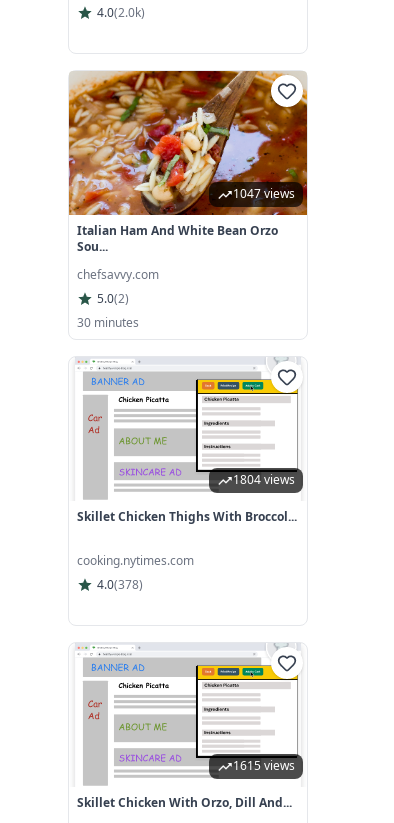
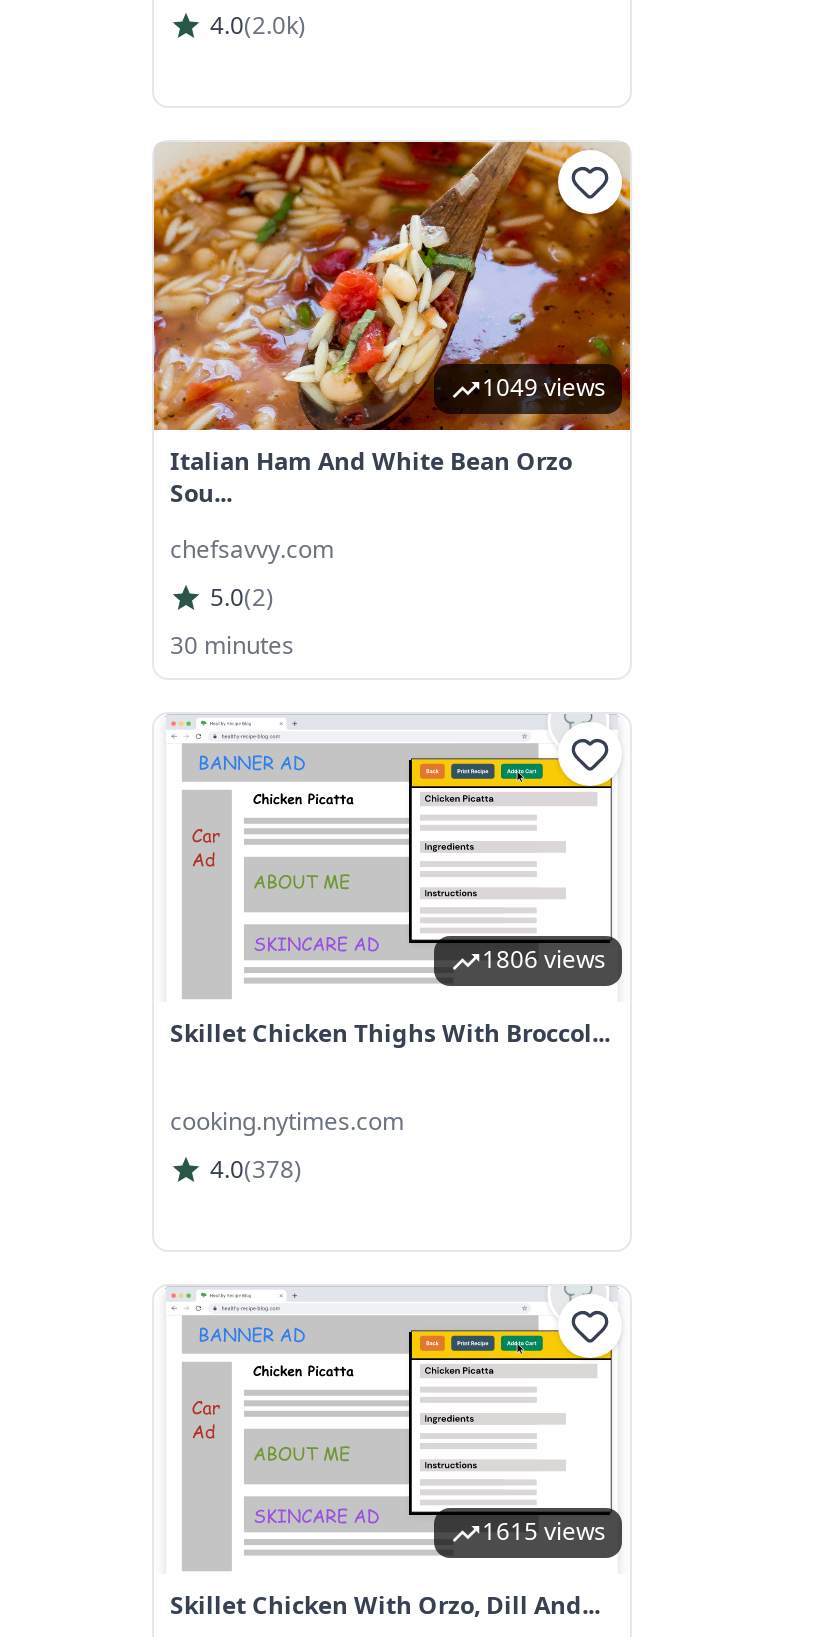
- 1047 views
+ 1049 views

- 1804 views
+ 1806 views
